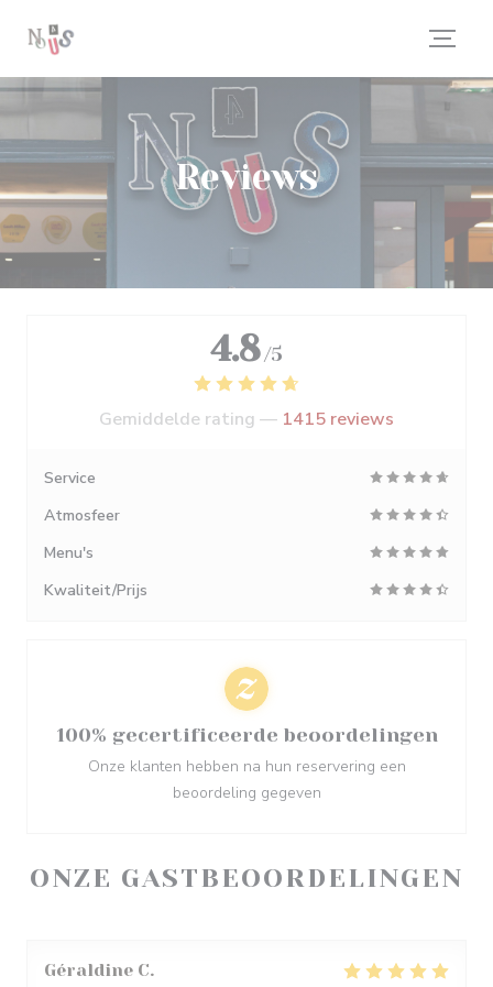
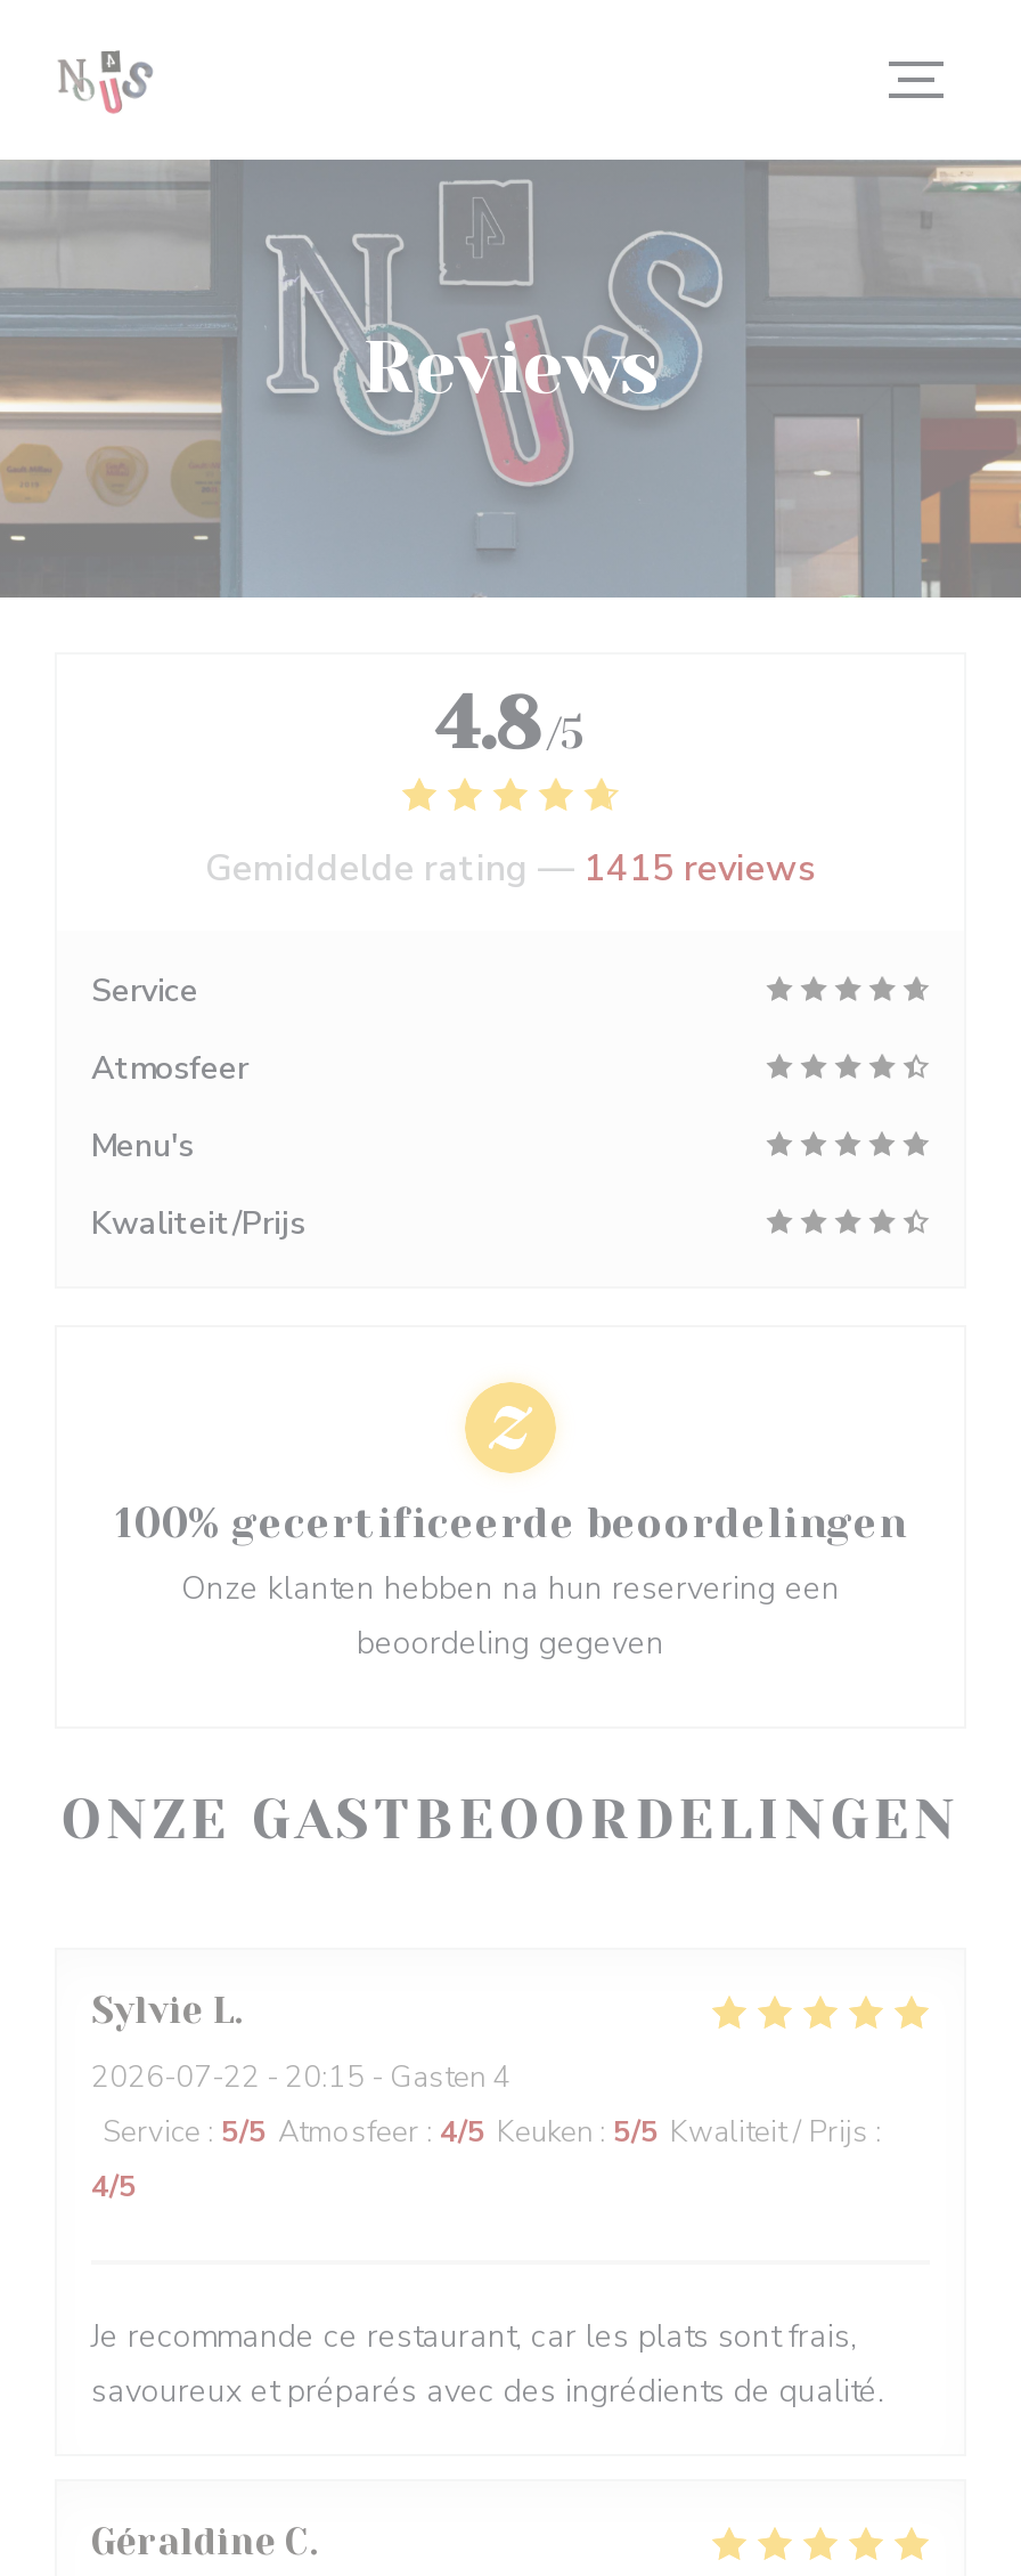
+ Sylvie L
+ 2026-07-22 - 20:15 - Gasten 4
+ Service: 5/5 Atmosfeer: 4/5 Keuken: 5/5 Kwaliteit / Prijs:
+ 4/5
+ Je recommande ce restaurant, car les plats sont frais,
+ savoureux et préparés avec des ingrédients de qualité.
